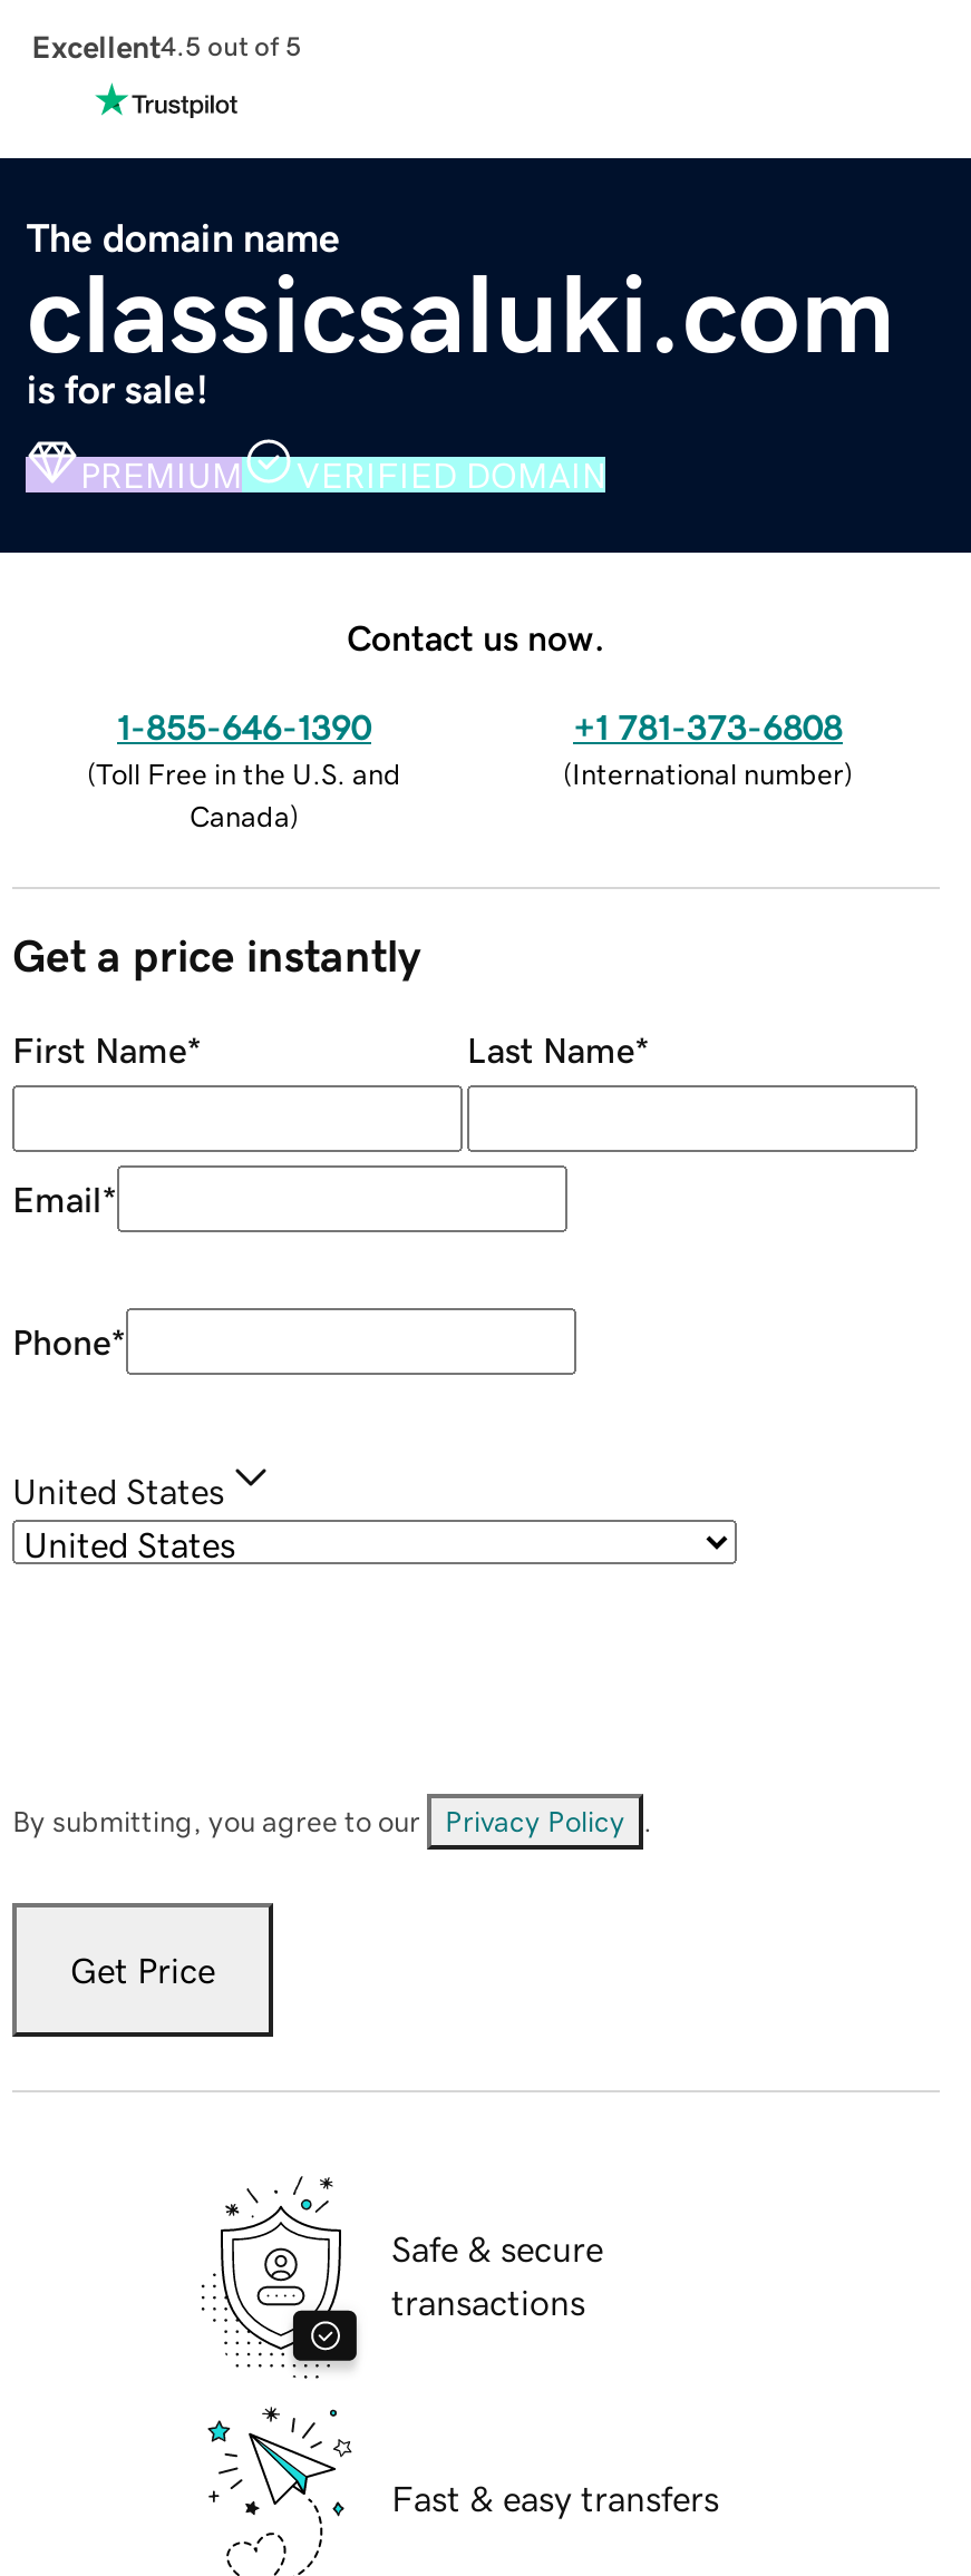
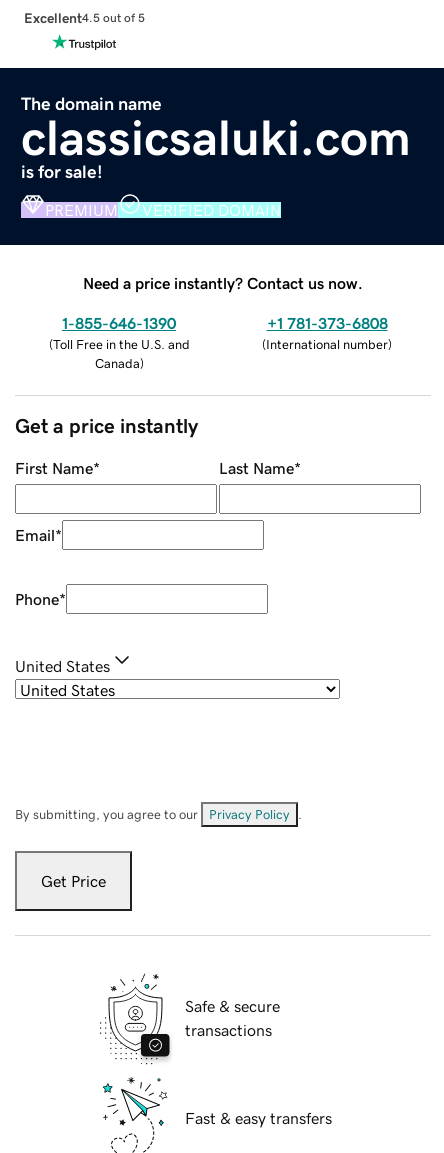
- Contact us now.
+ Need a price instantly? Contact us now.
